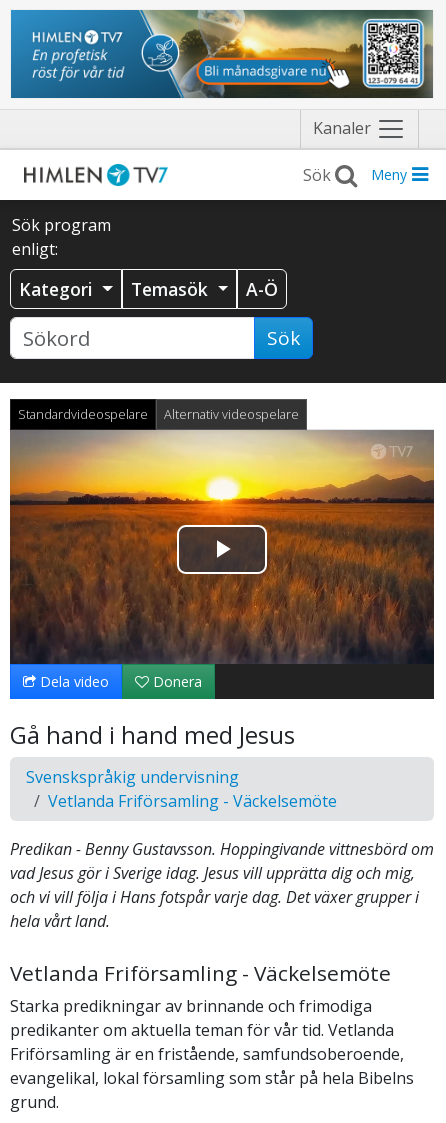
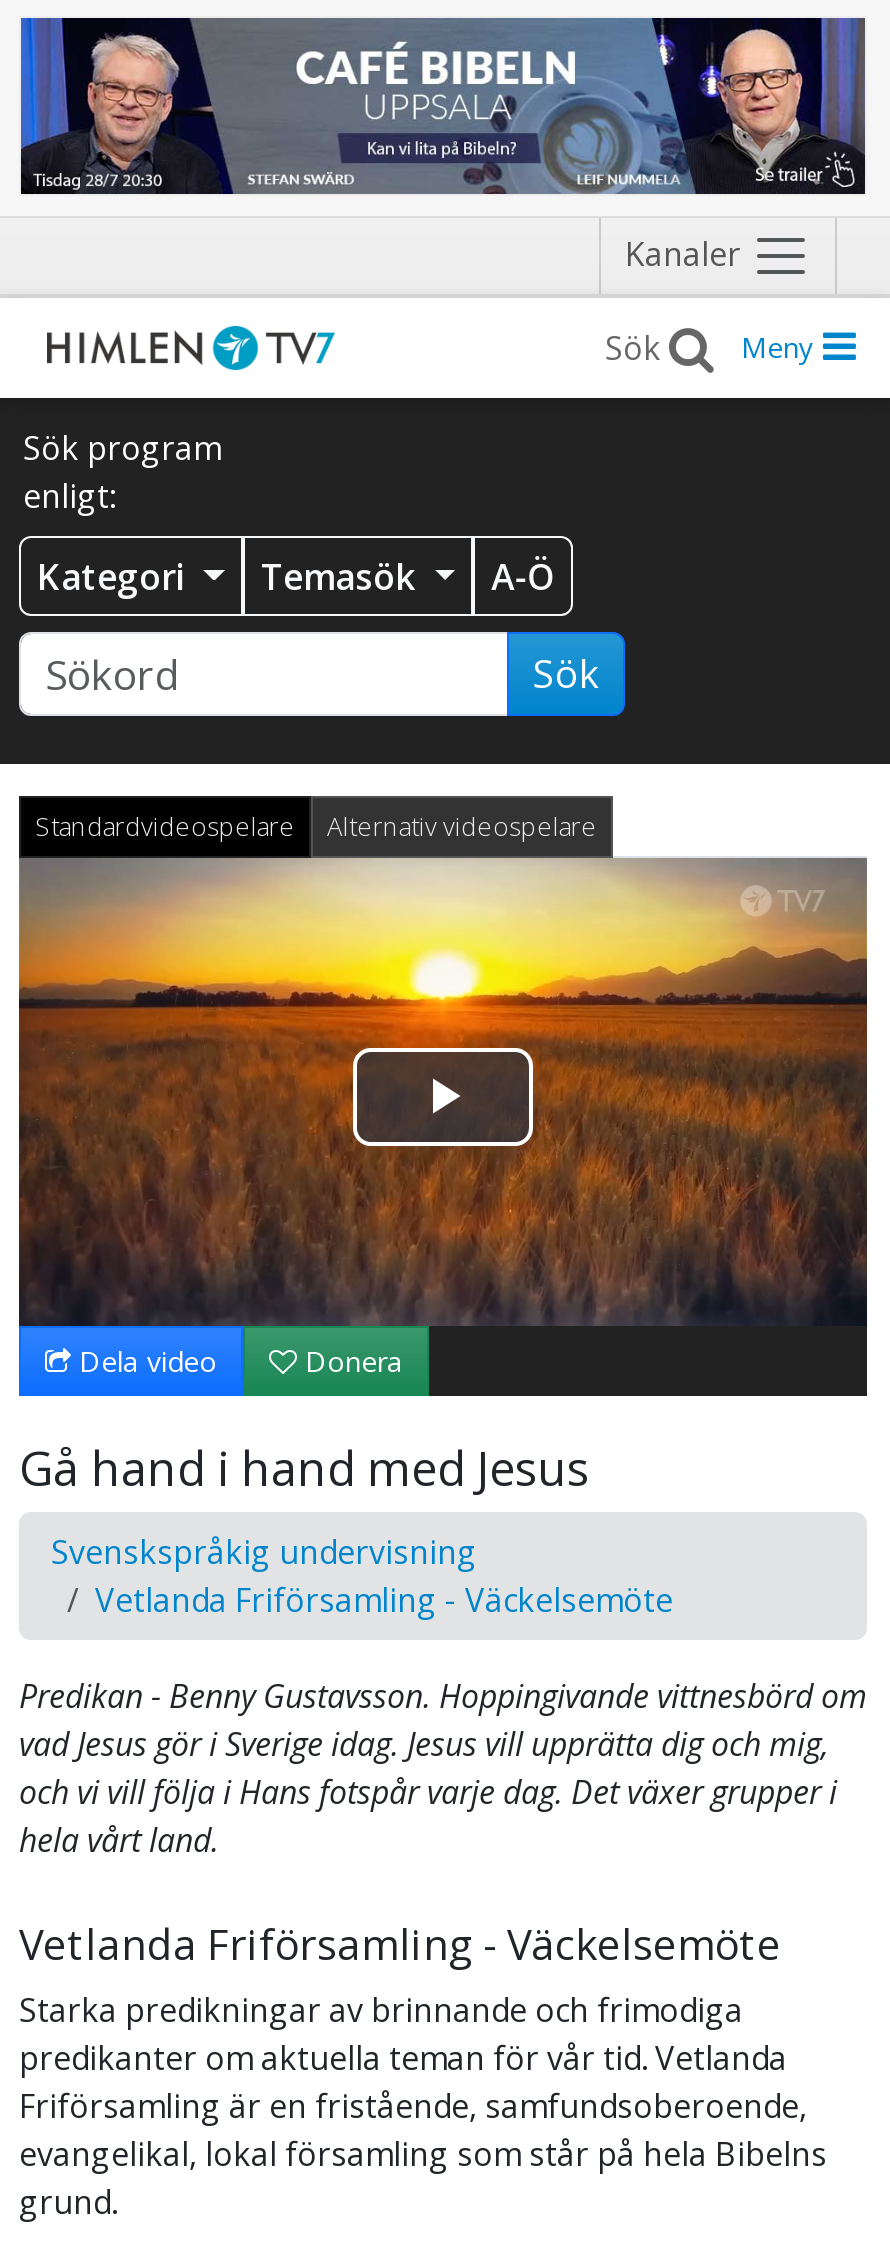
- [image]
+ [image]
